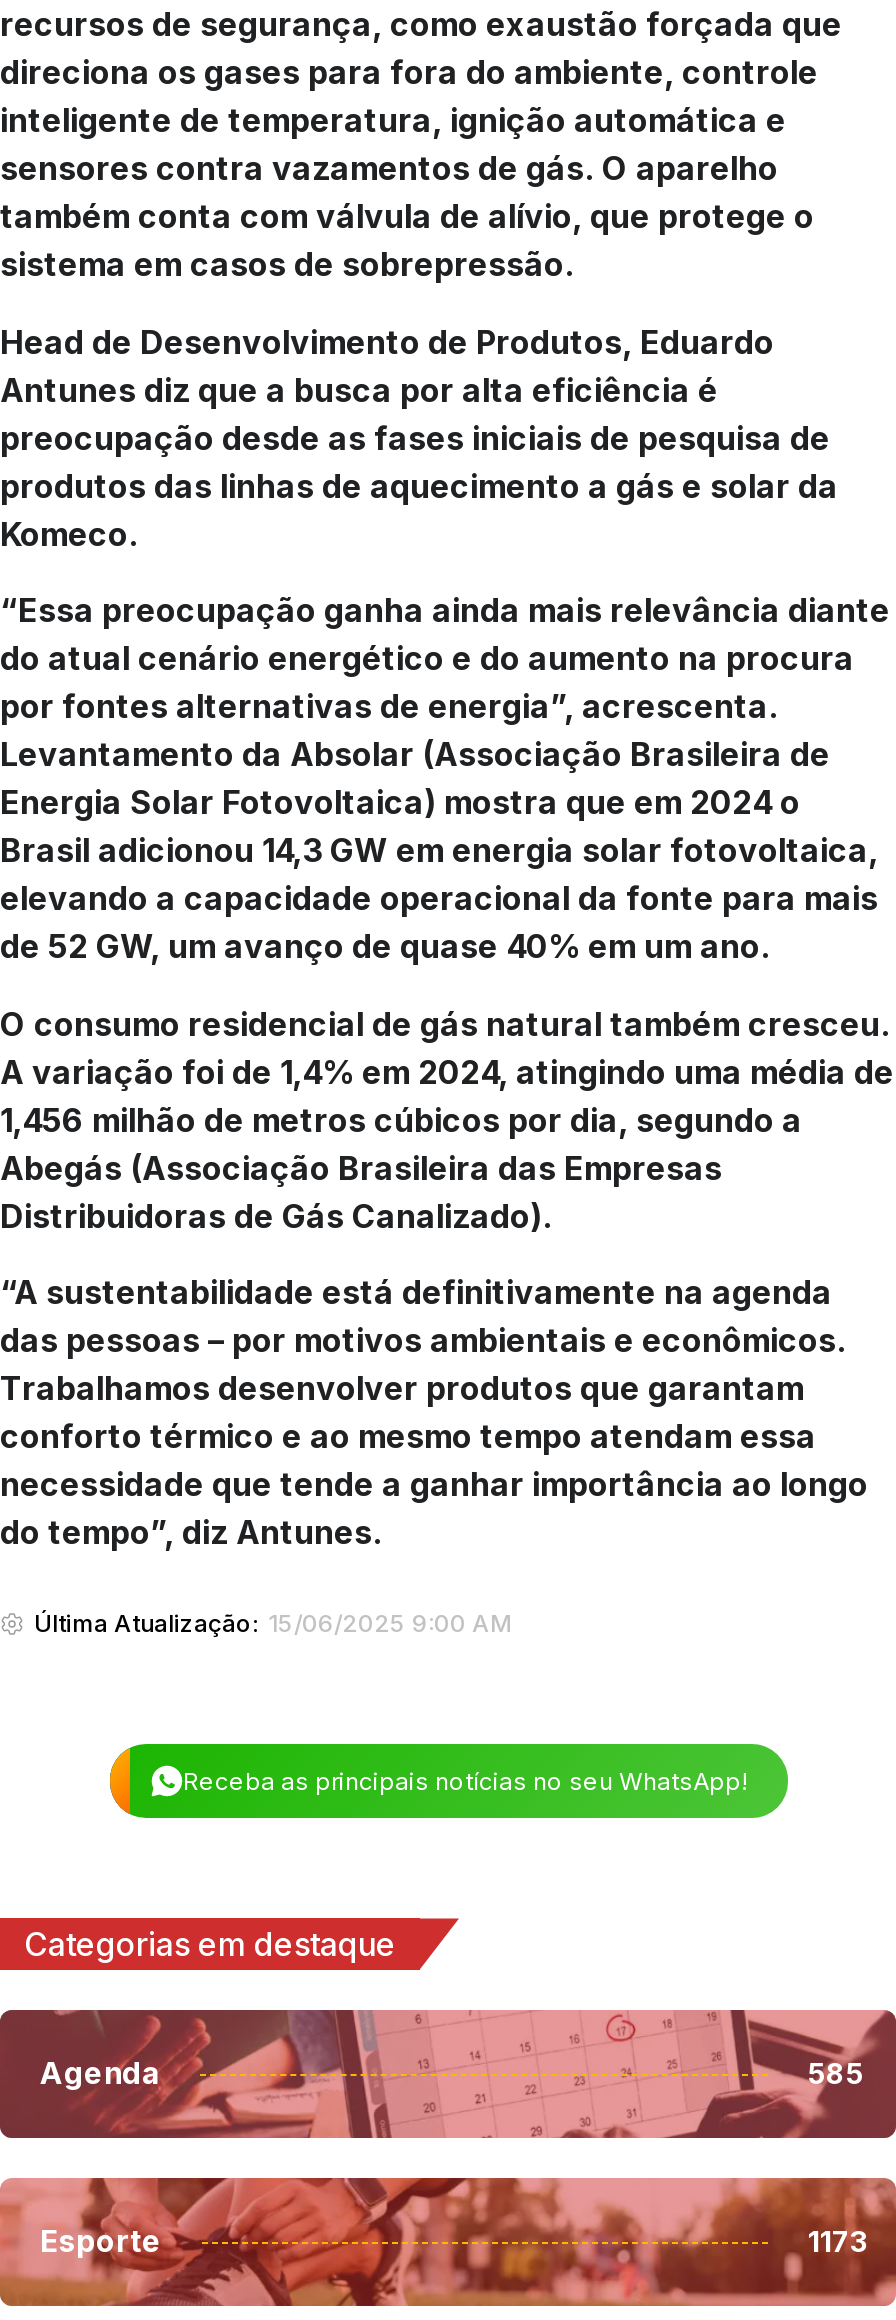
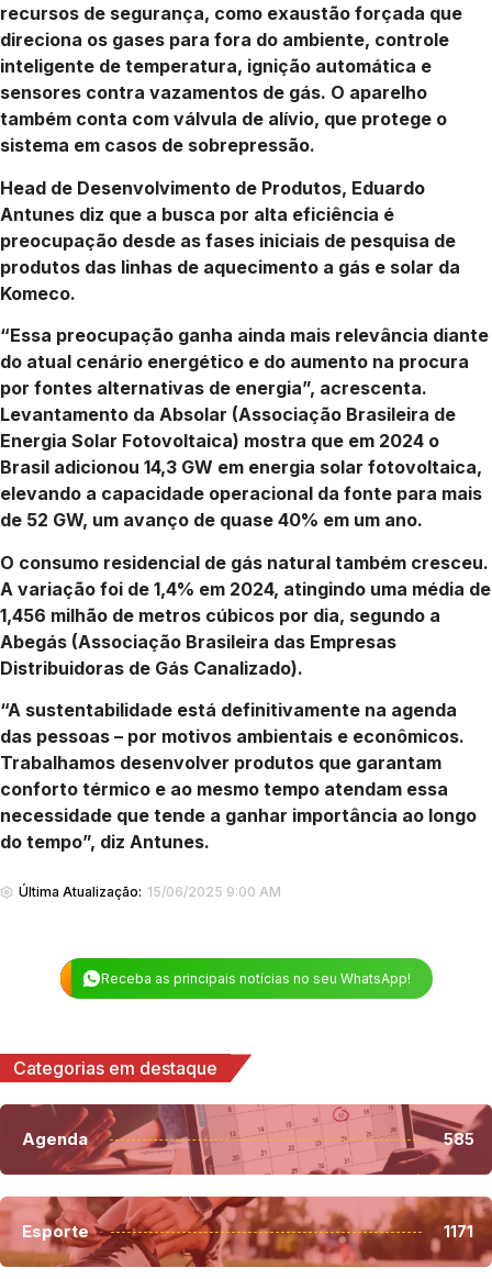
- 1173
+ 1171
